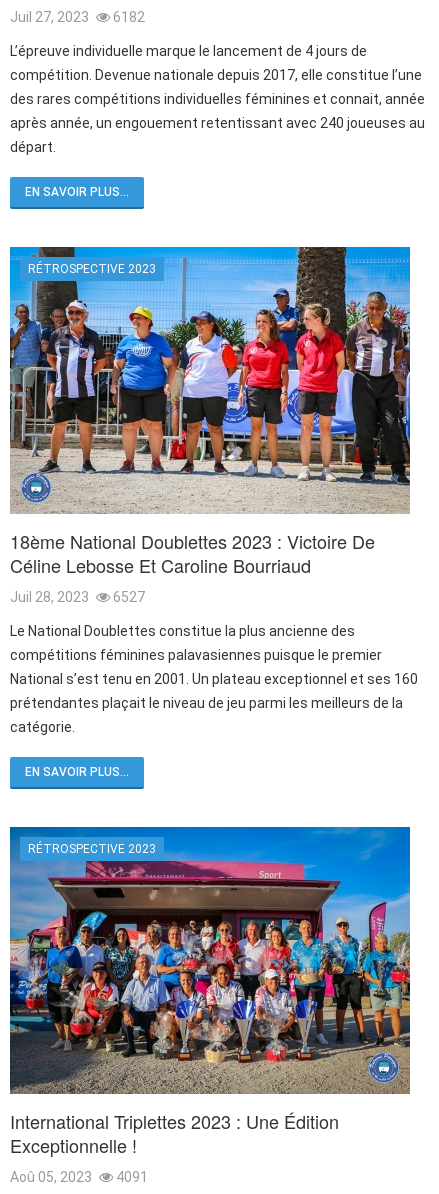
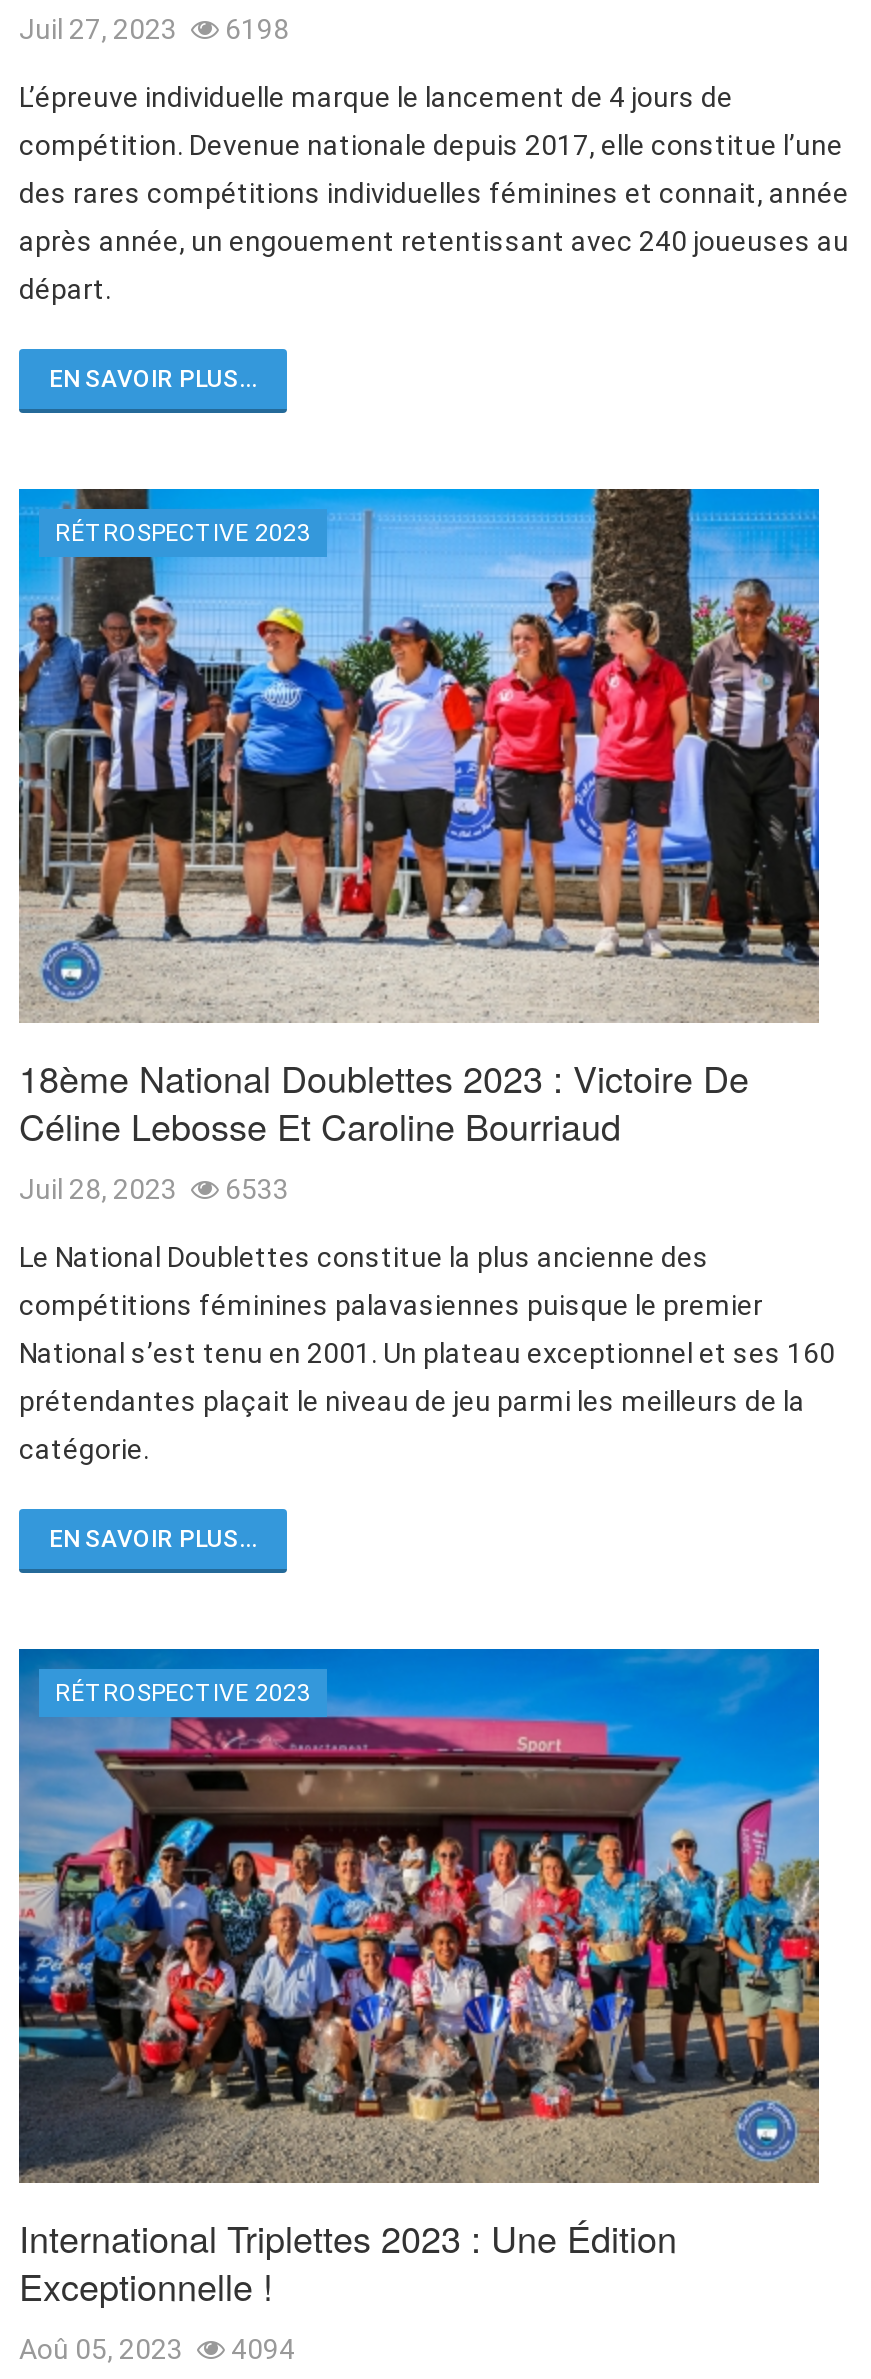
- Juil 27, 2023 6182
+ Juil 27, 2023 6198

- Juil 28, 2023 6527
+ Juil 28, 2023 6533

- Aoû 05, 2023 4091
+ Aoû 05, 2023 4094
